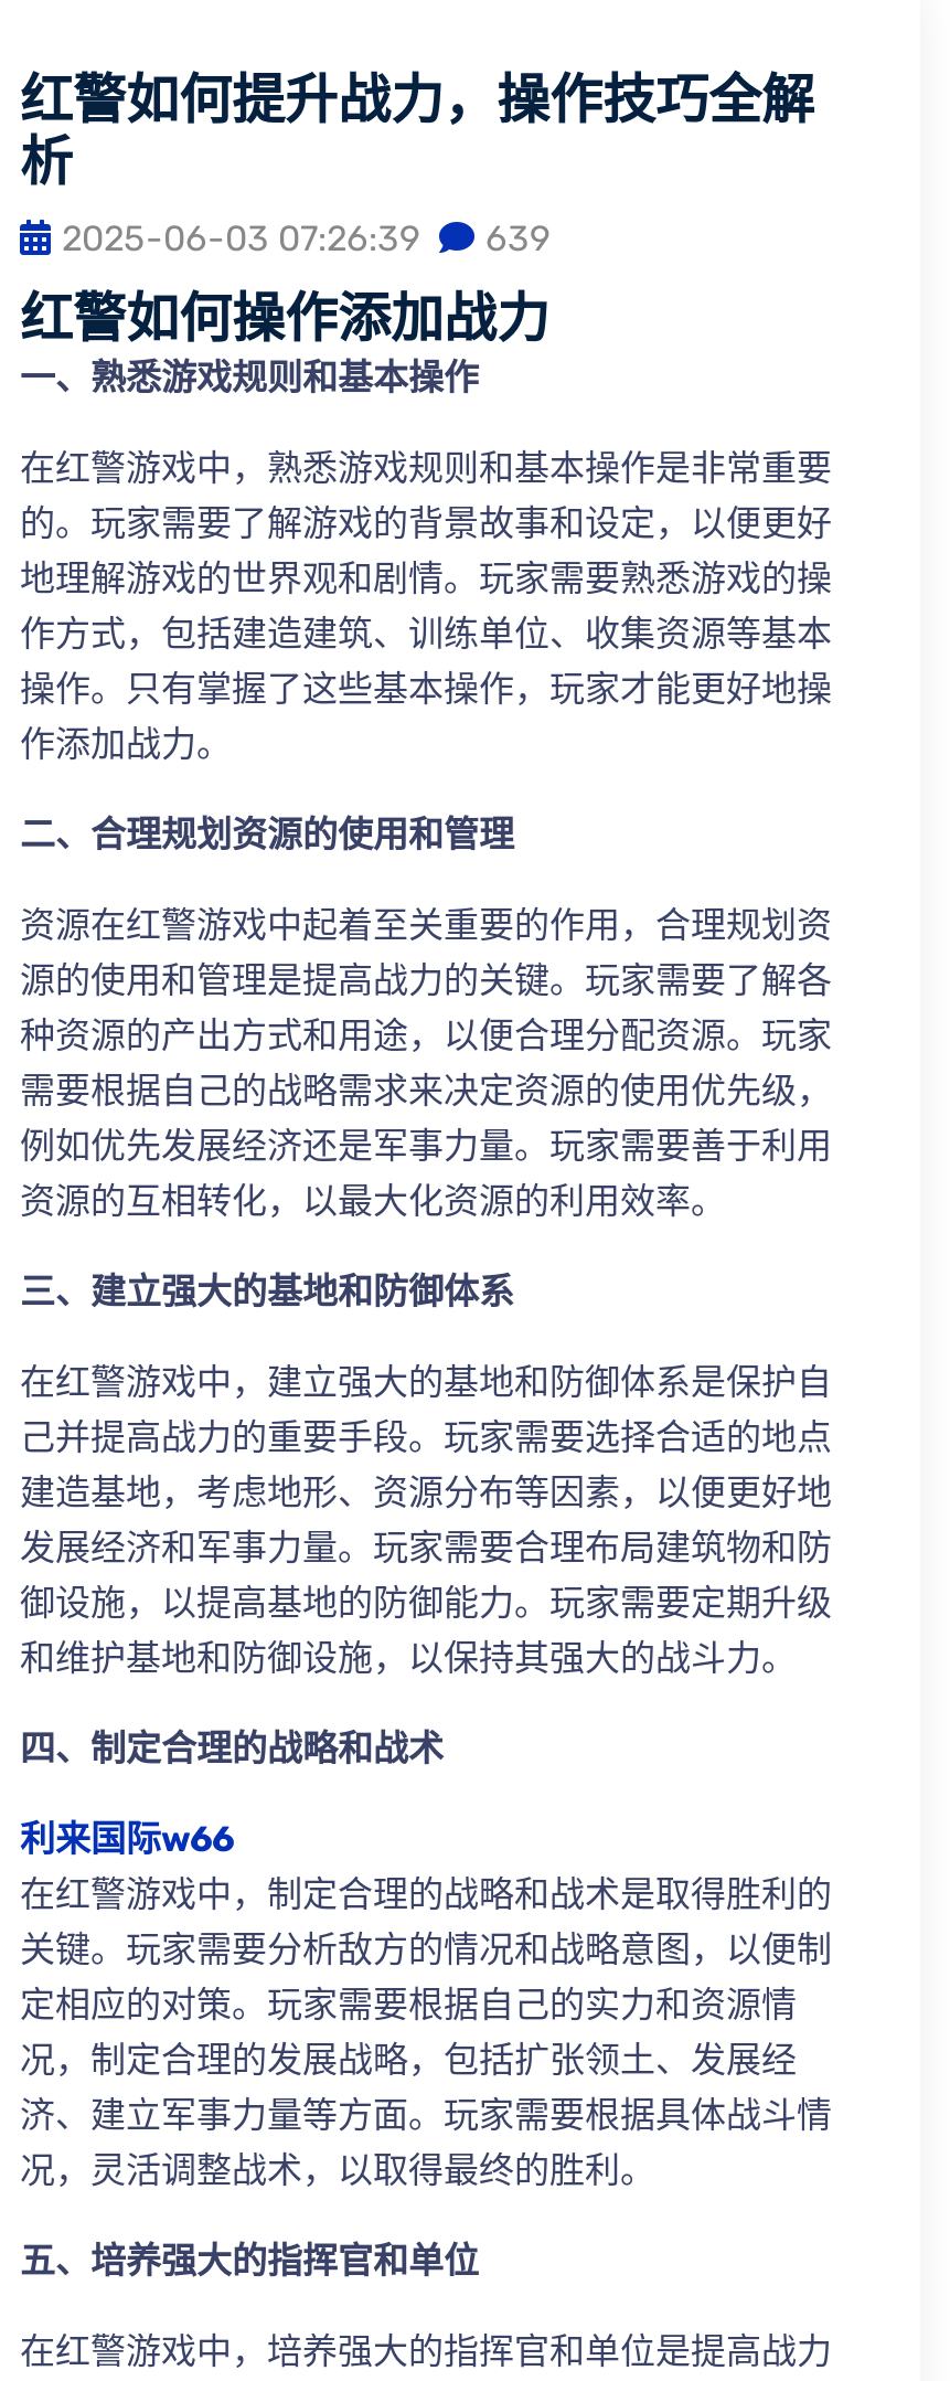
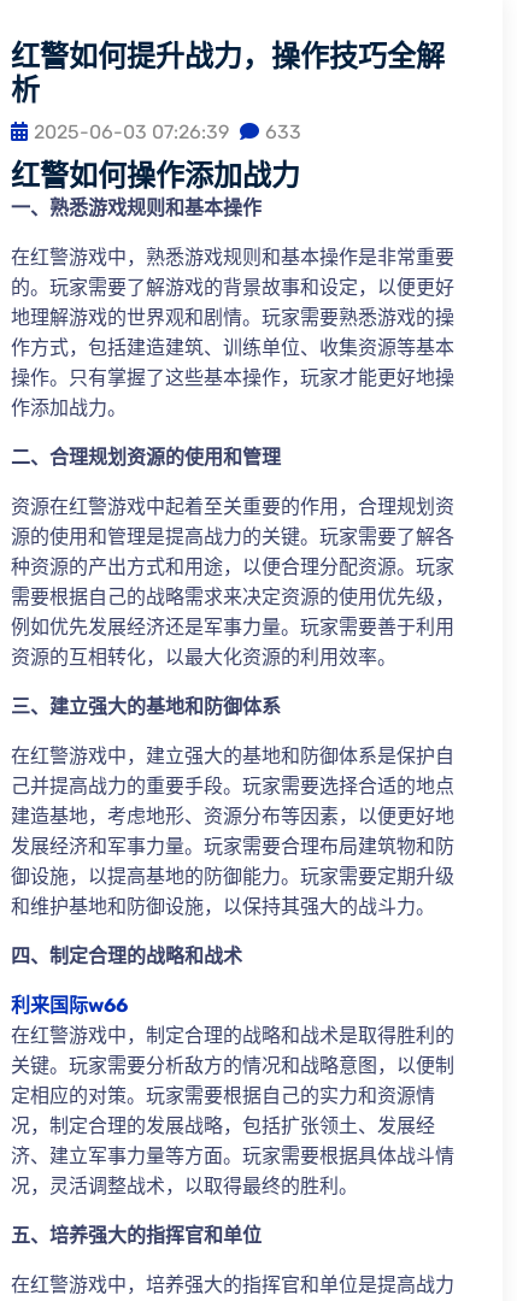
- 2025-06-03 07:26:39 639
+ 2025-06-03 07:26:39 633
